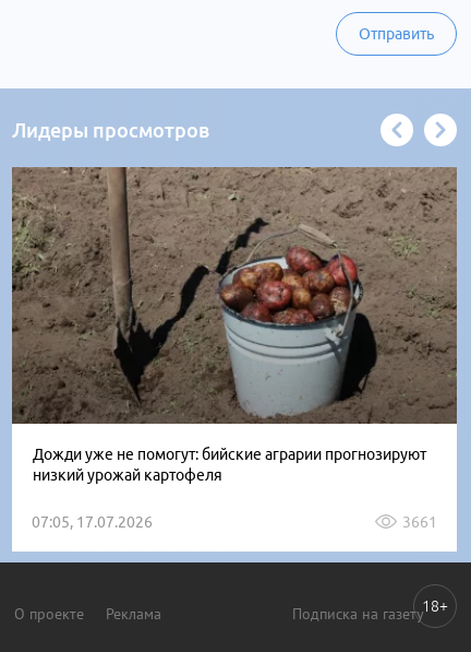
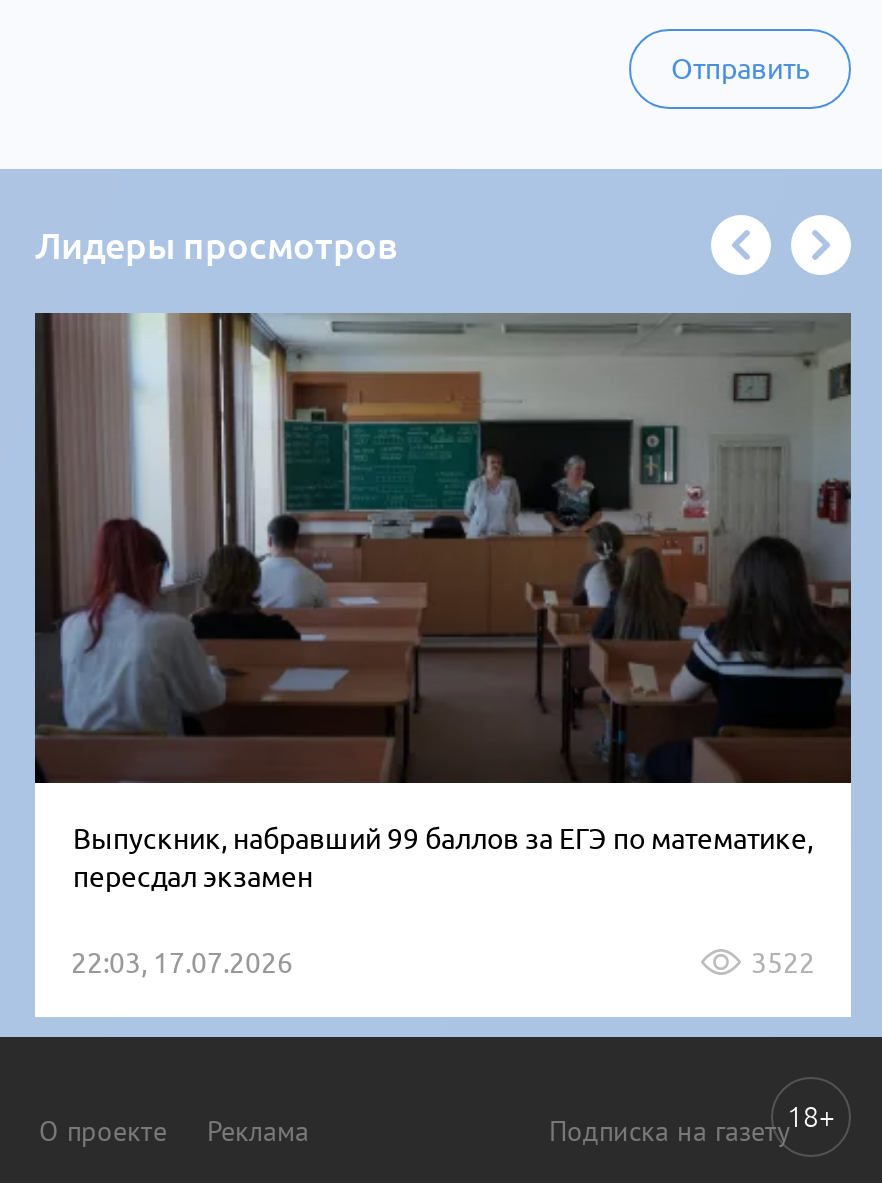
- [image]
- Дожди уже не помогут: бийские аграрии прогнозируют
- низкий урожай картофеля
+ [image]
+ Выпускник, набравший 99 баллов за ЕГЭ по математике,
+ пересдал экзамен

- 07:05, 17.07.2026
- 3661
+ 22:03, 17.07.2026
+ 3522
